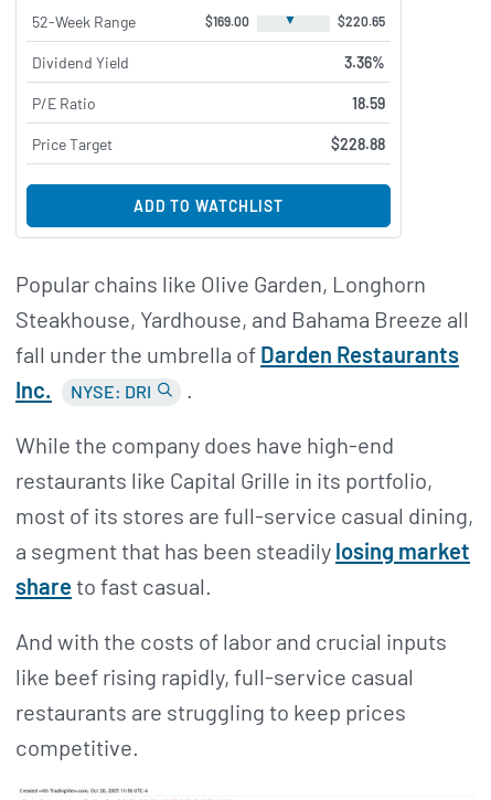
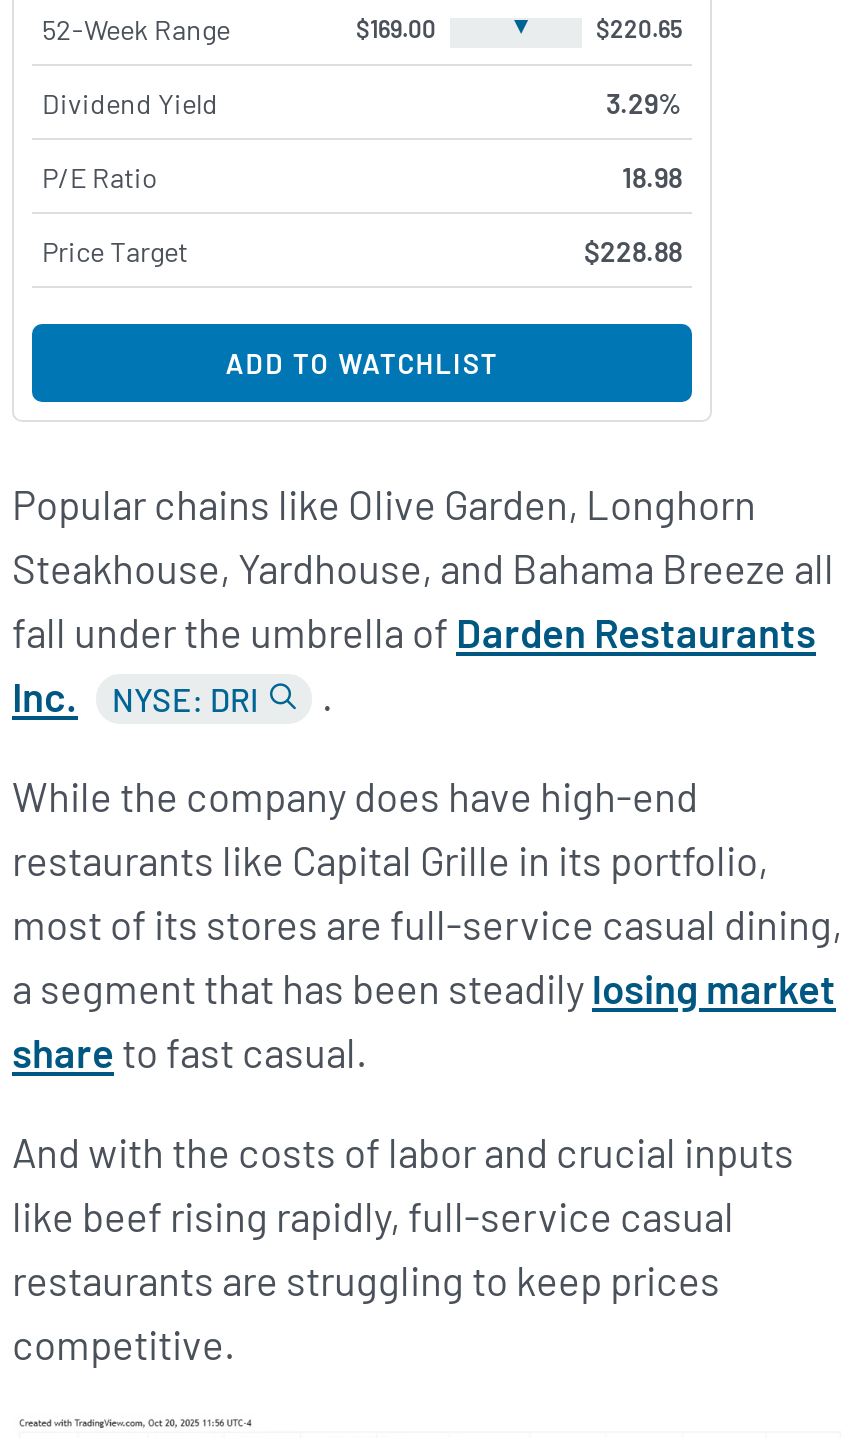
- 3.36%
+ 3.29%

- 18.59
+ 18.98
